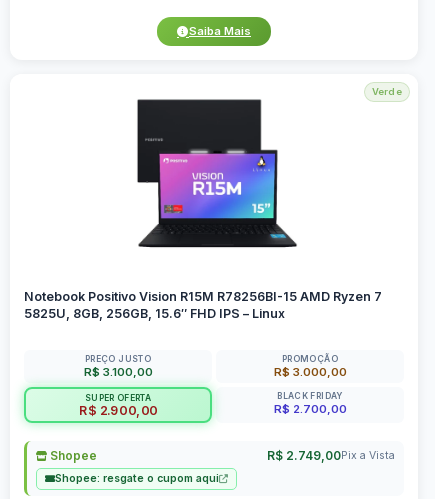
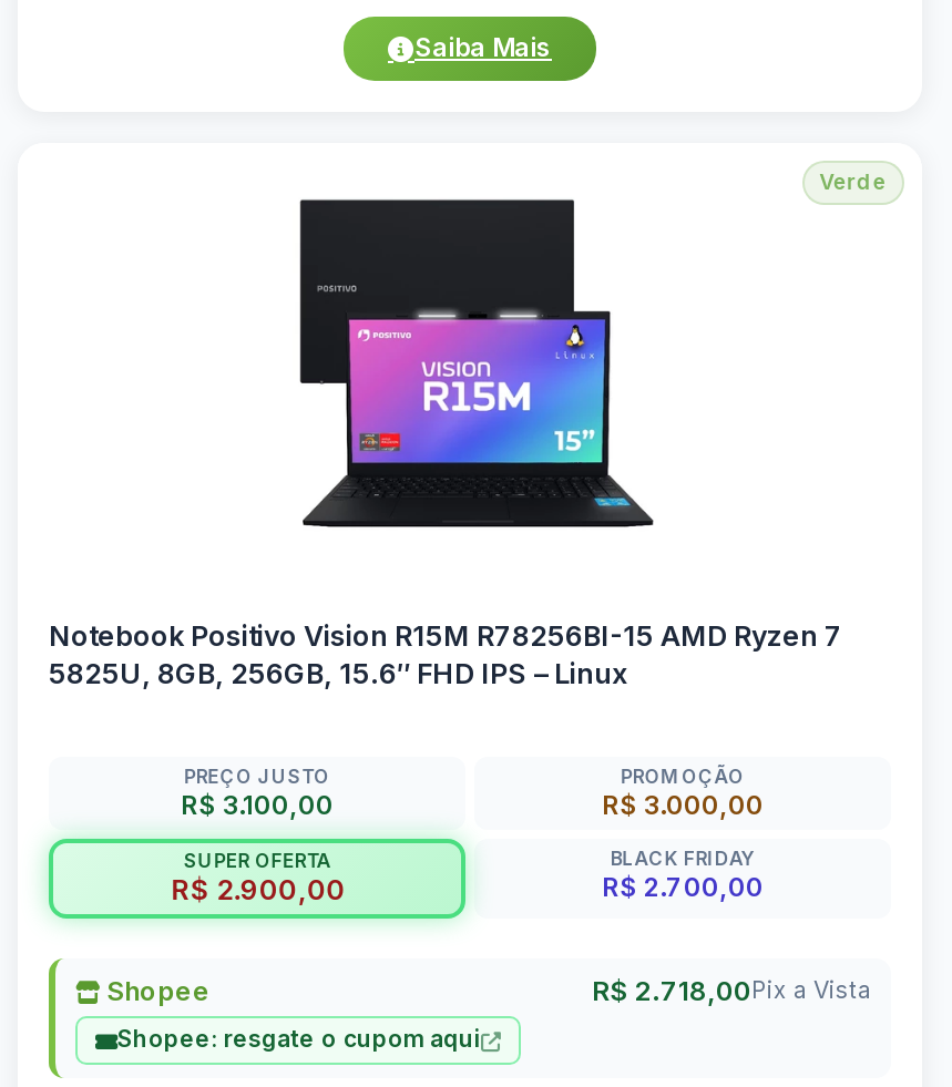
- R$ 2.749,00Pix a Vista
+ R$ 2.718,00Pix a Vista
